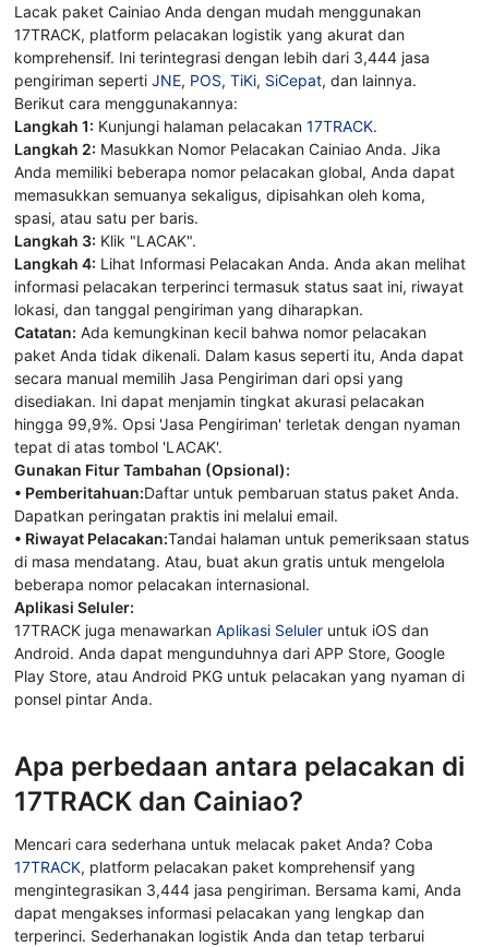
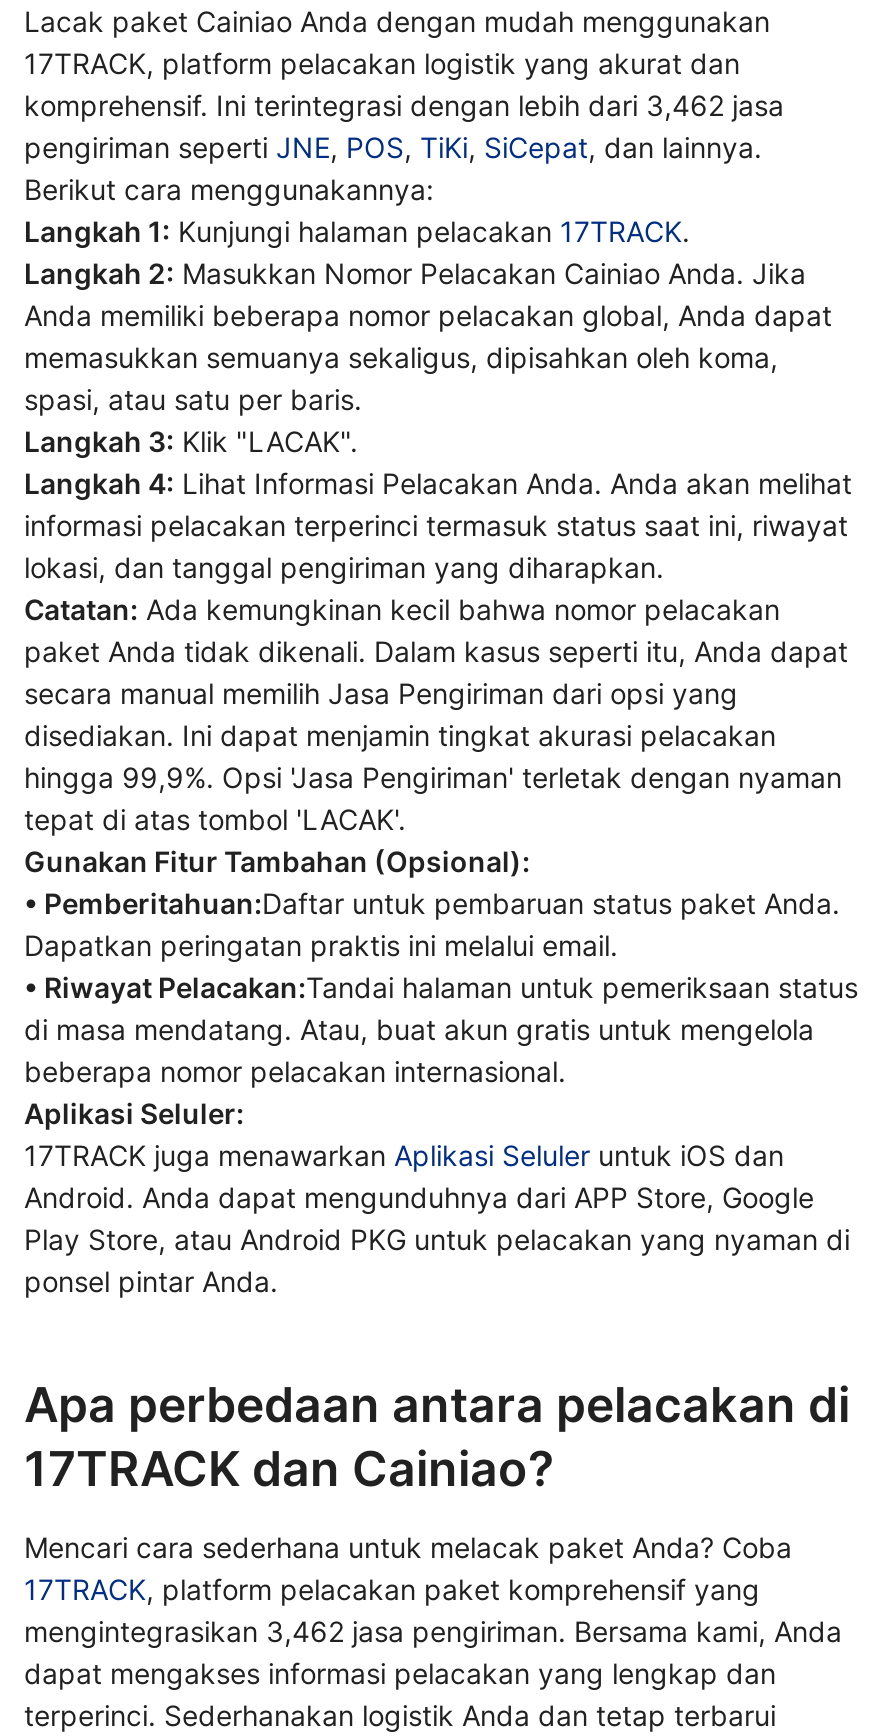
- komprehensif. Ini terintegrasi dengan lebih dari 3,444 jasa
+ komprehensif. Ini terintegrasi dengan lebih dari 3,462 jasa

- mengintegrasikan 3,444 jasa pengiriman. Bersama kami, Anda
+ mengintegrasikan 3,462 jasa pengiriman. Bersama kami, Anda
